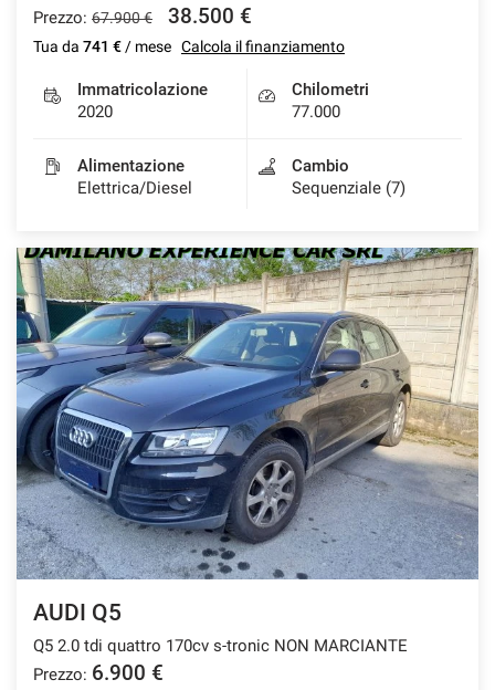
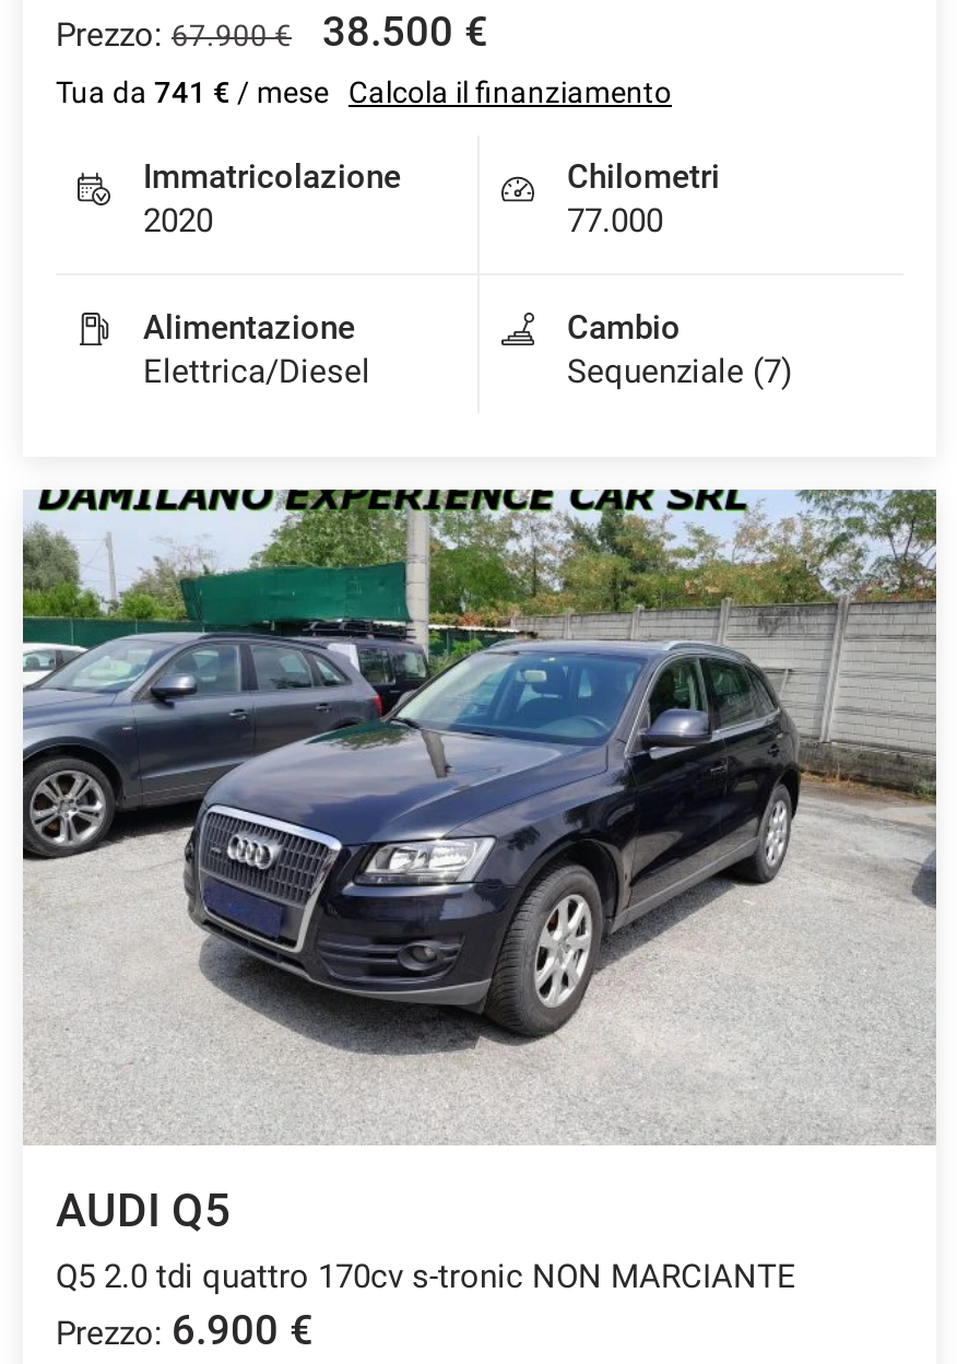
- [image]
+ [image]
